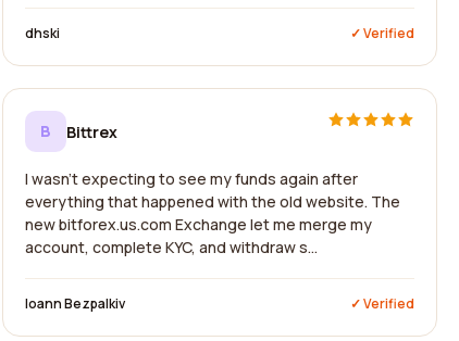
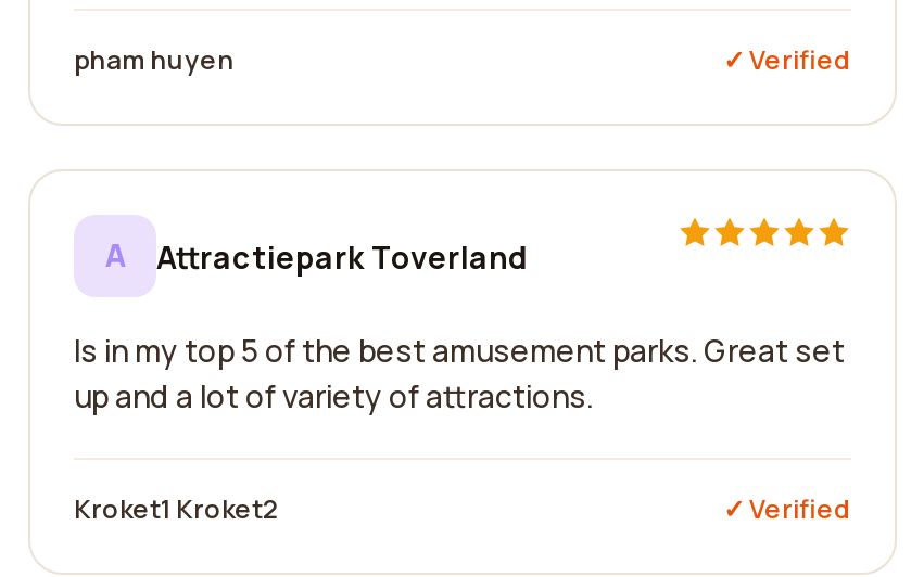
- dhski
+ pham huyen

- B
- Bittrex
+ A
+ Attractiepark Toverland

- I wasn't expecting to see my funds again after
- everything that happened with the old website. The
- new bitforex.us.com Exchange let me merge my
- account, complete KYC, and withdraw s...
+ Is in my top 5 of the best amusement parks. Great set
+ up and a lot of variety of attractions.

- Ioann Bezpalkiv
+ Kroket1 Kroket2
